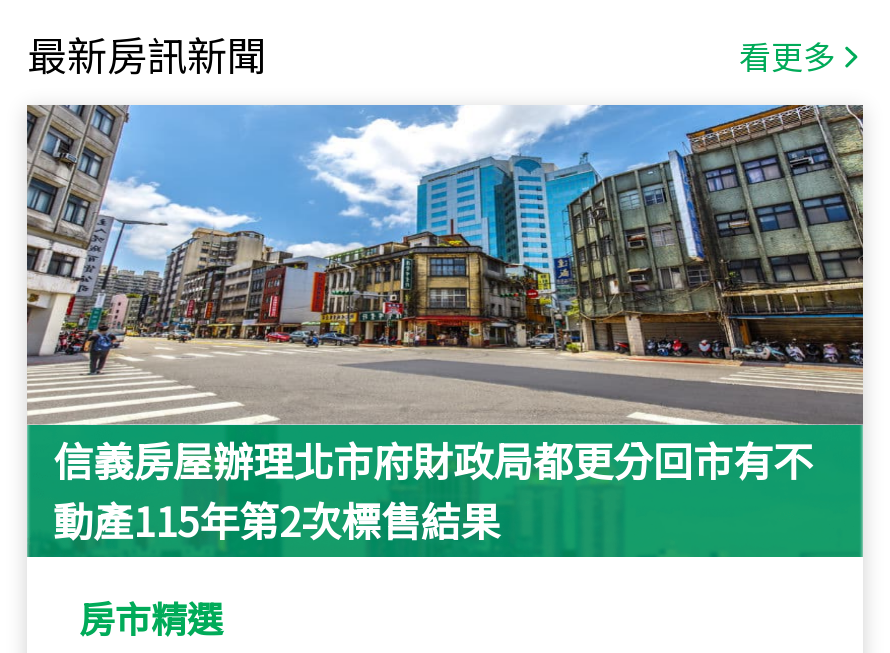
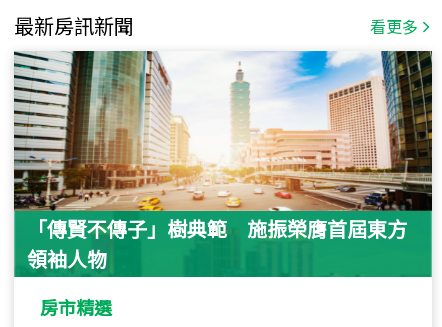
- [image]
- 信義房屋辦理北市府財政局都更分回市有不
- 動產115年第2次標售結果
+ [image]
+ 「傳賢不傳子」樹典範 施振榮膺首屆東方
+ 領袖人物
